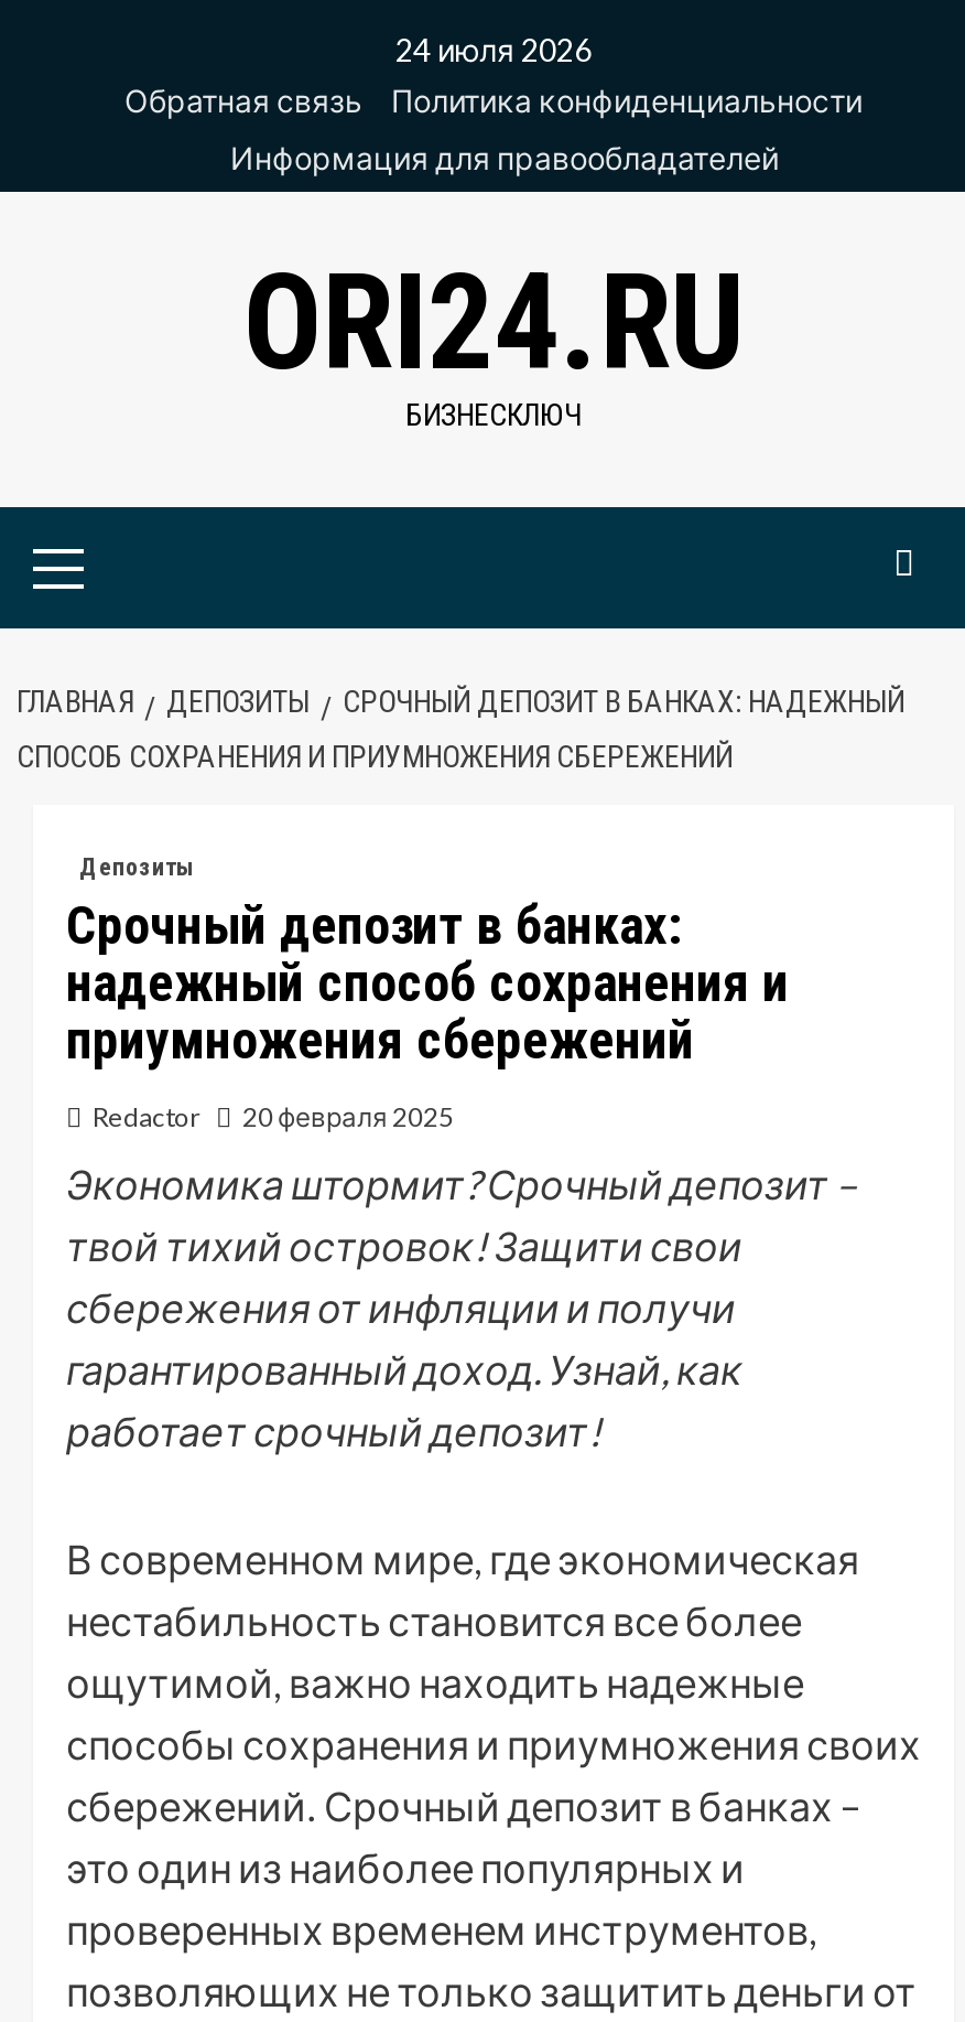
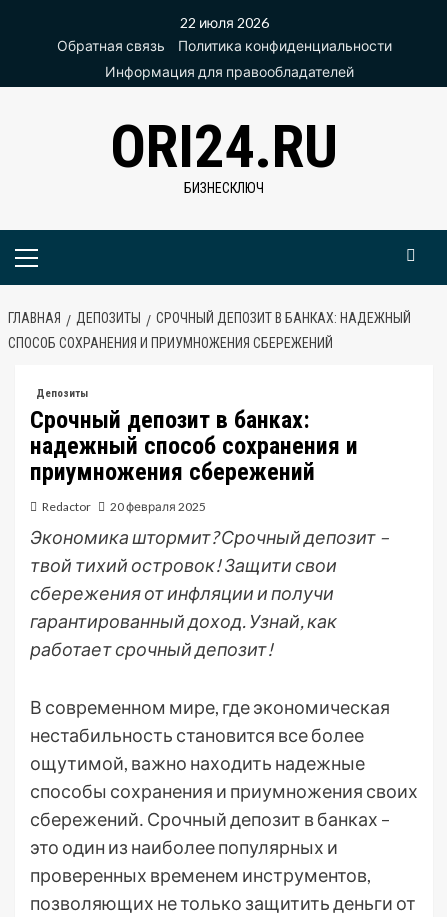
- 24 июля 2026
+ 22 июля 2026
